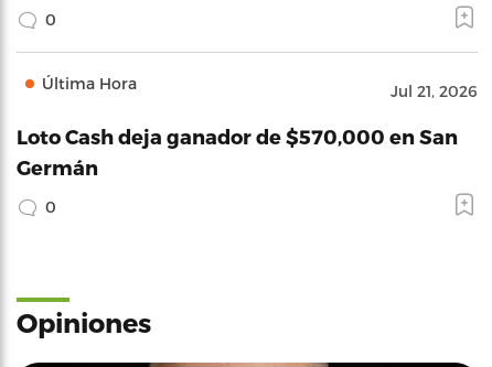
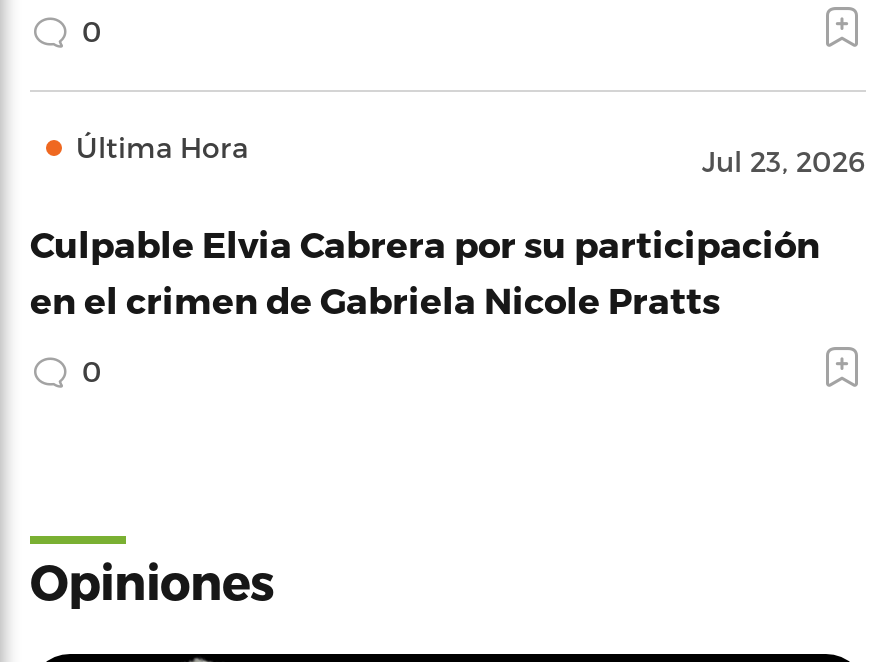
- Jul 21, 2026
+ Jul 23, 2026

- Loto Cash deja ganador de $570,000 en San
- Germán
+ Culpable Elvia Cabrera por su participación
+ en el crimen de Gabriela Nicole Pratts
